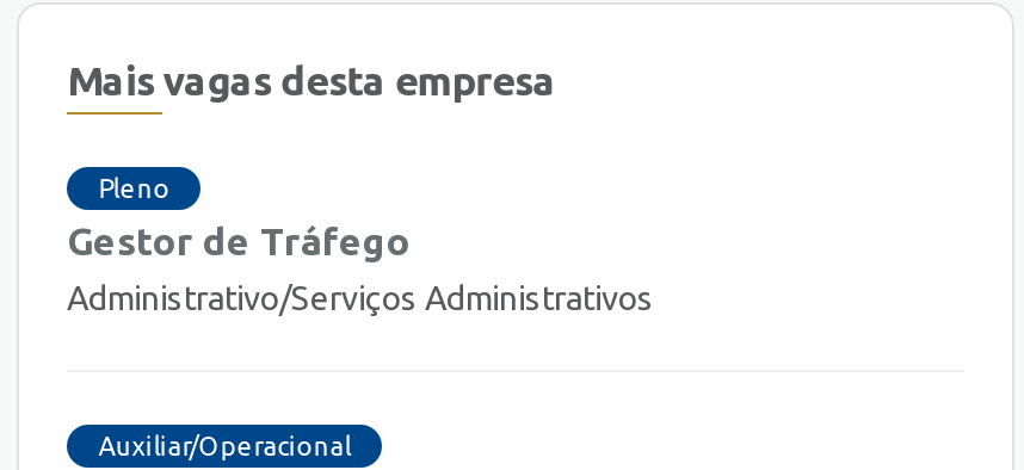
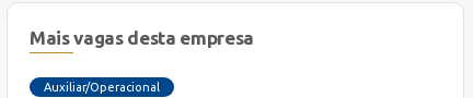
- Pleno
- Gestor de Tráfego
- Administrativo/Serviços Administrativos
